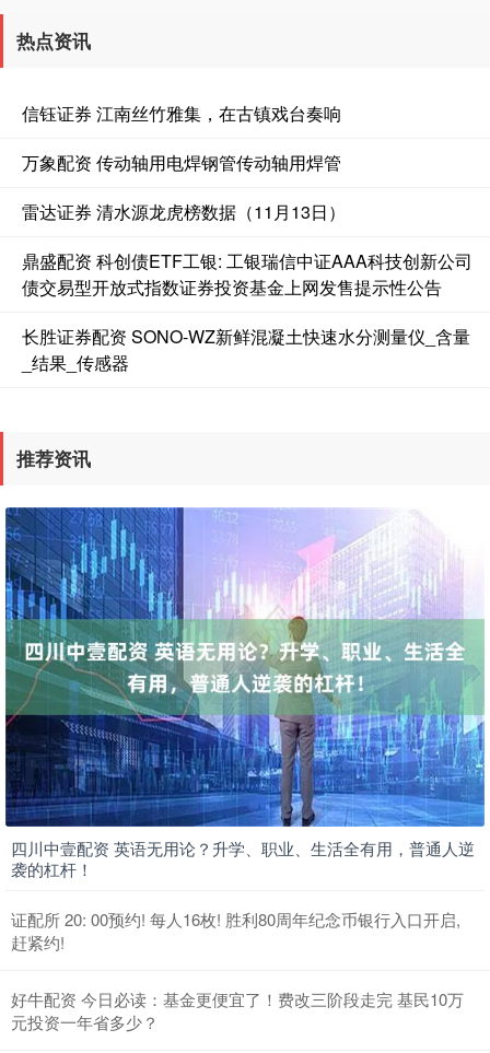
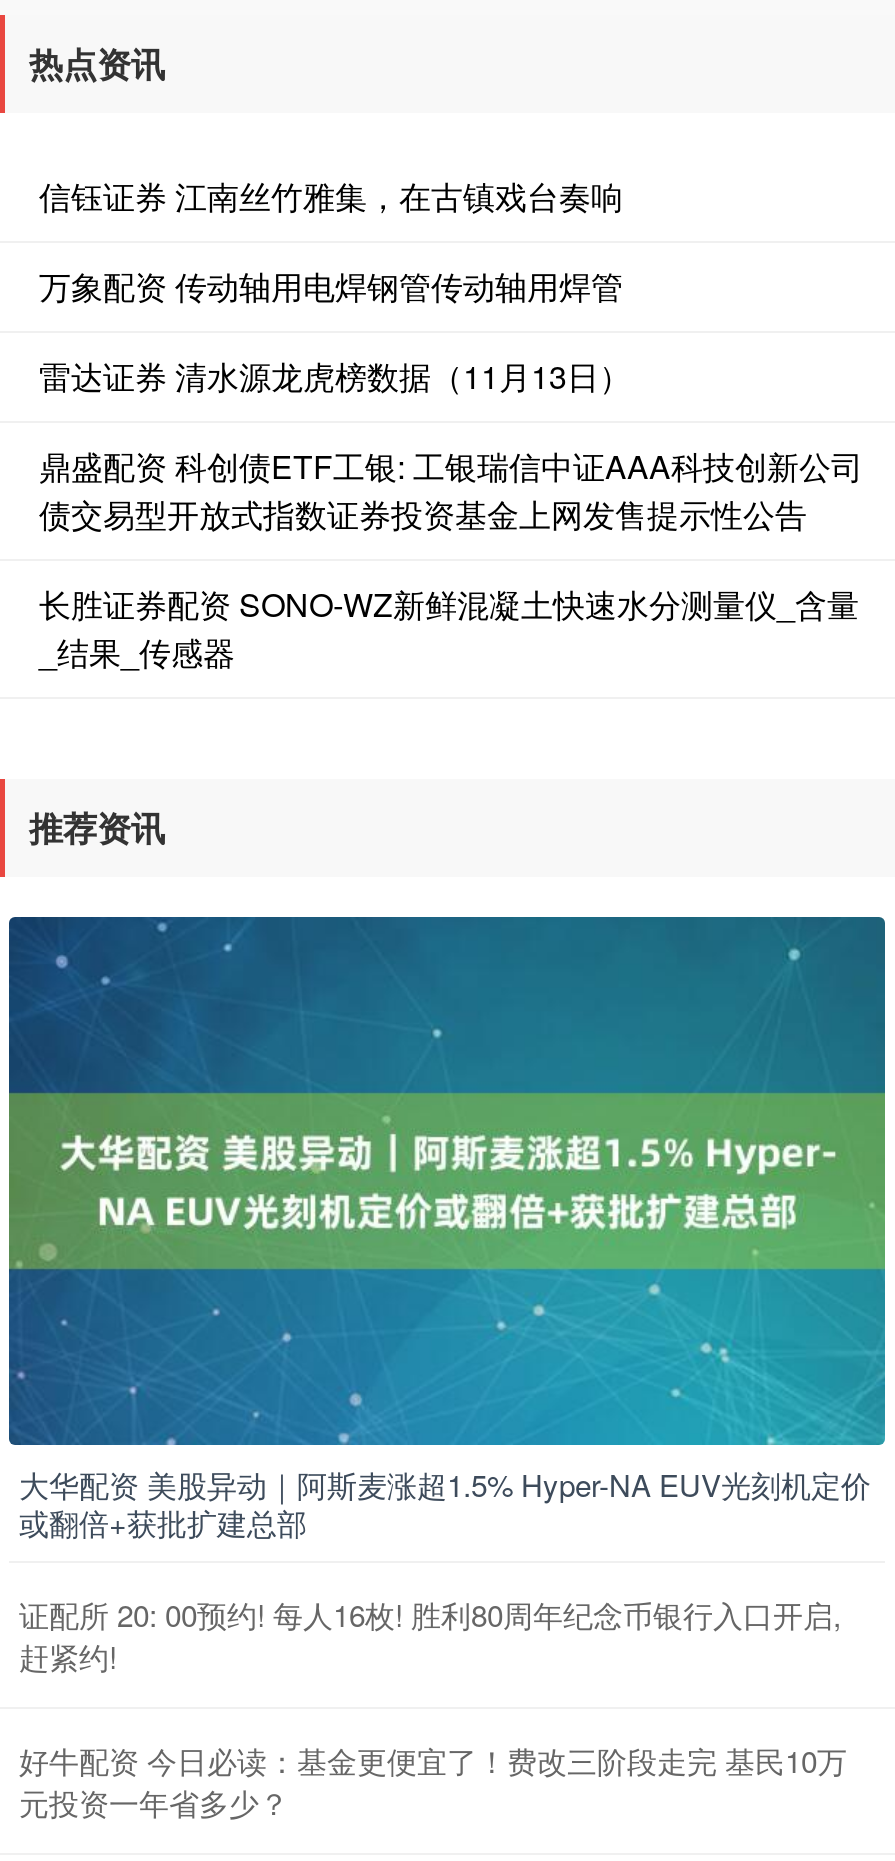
- [image]
- 四川中壹配资 英语无用论？升学、职业、生活全有用，普通人逆
- 袭的杠杆！
+ [image]
+ 大华配资 美股异动｜阿斯麦涨超1.5% Hyper-NA EUV光刻机定价
+ 或翻倍+获批扩建总部
